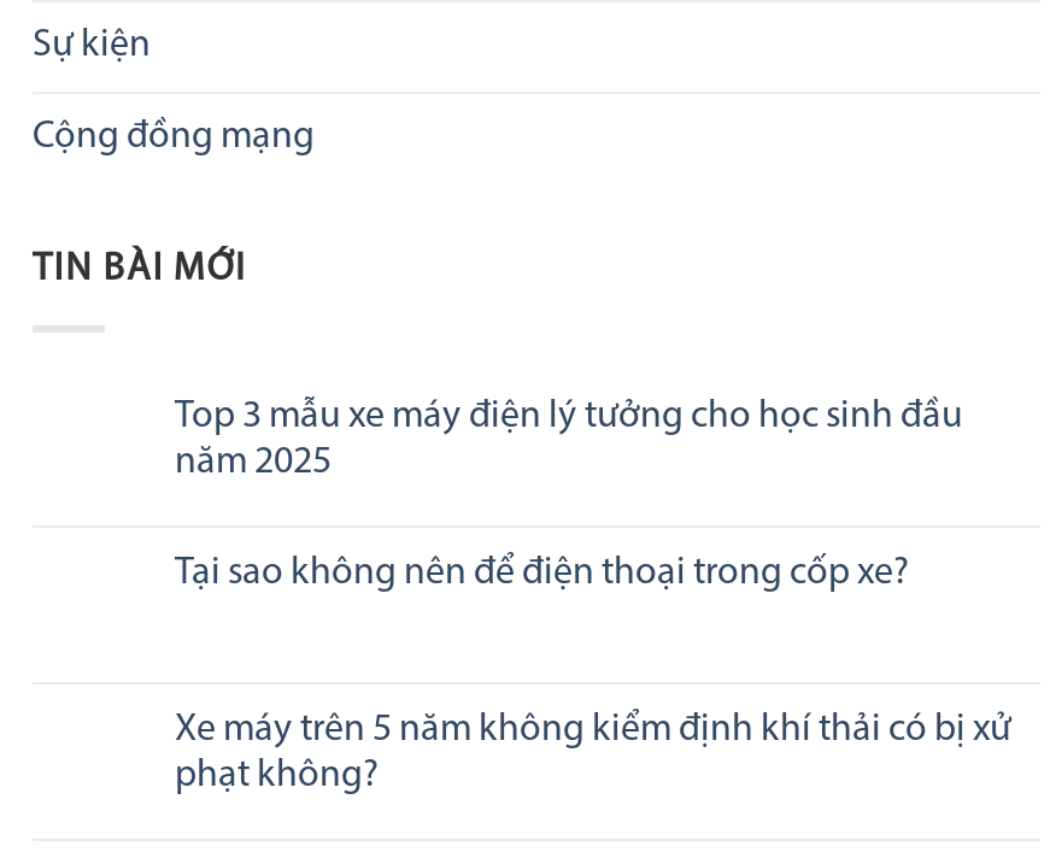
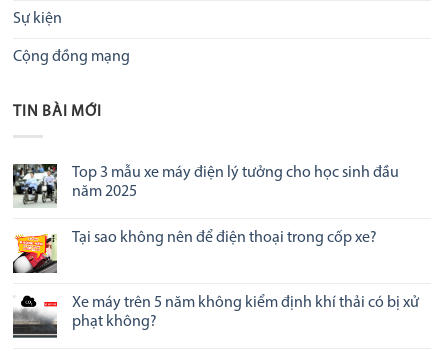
+ [image]

+ [image]

+ [image]
